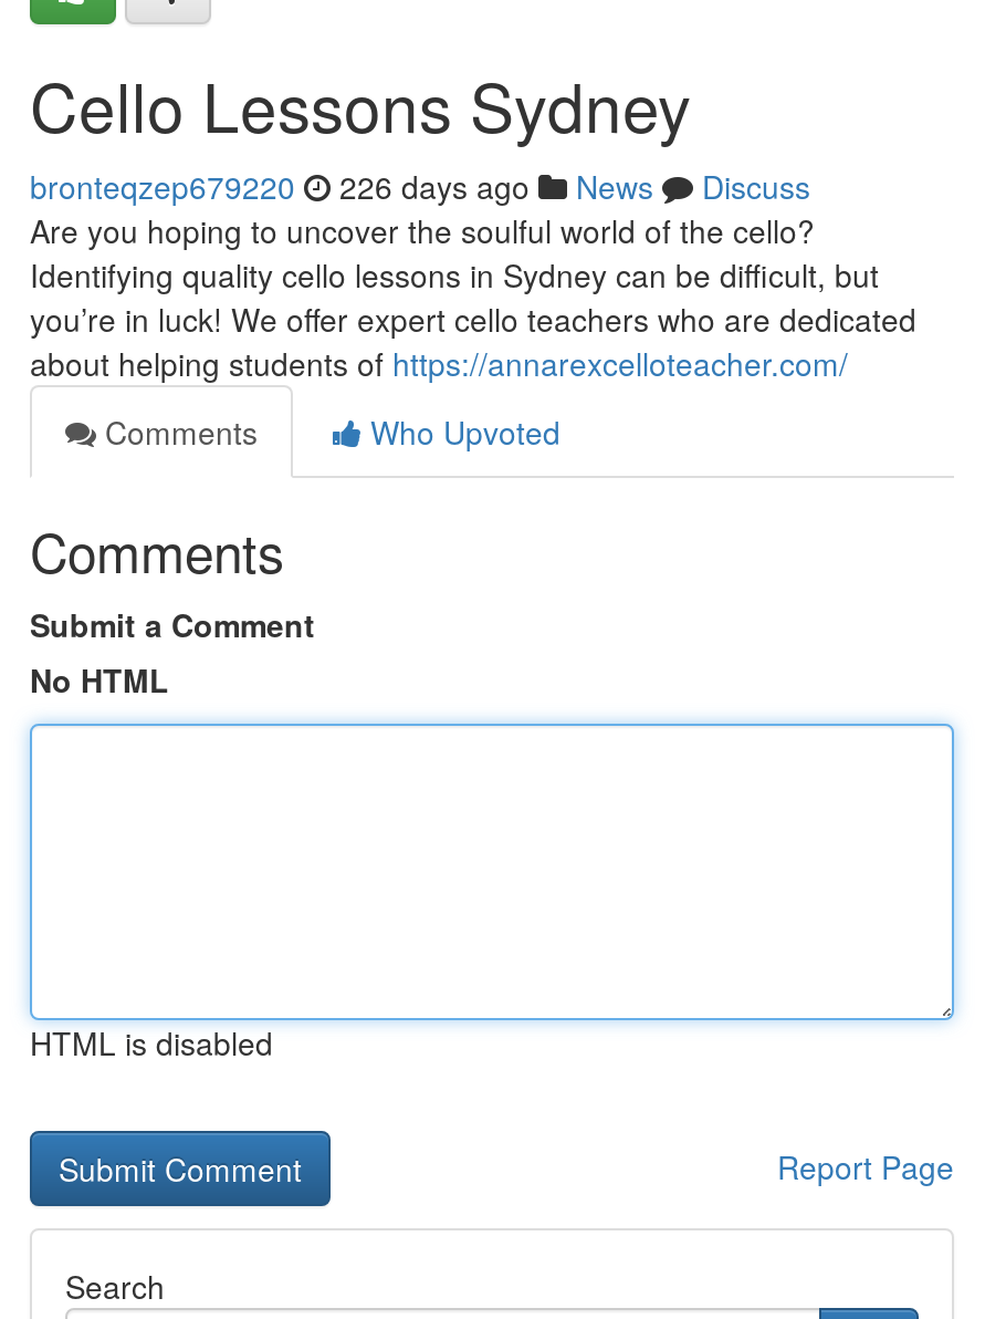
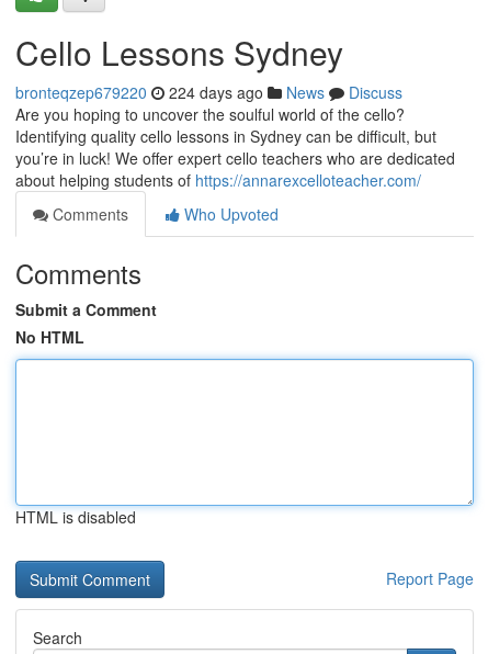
- bronteqzep679220 226 days ago News Discuss
+ bronteqzep679220 224 days ago News Discuss
